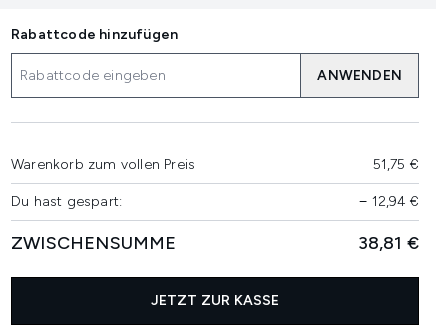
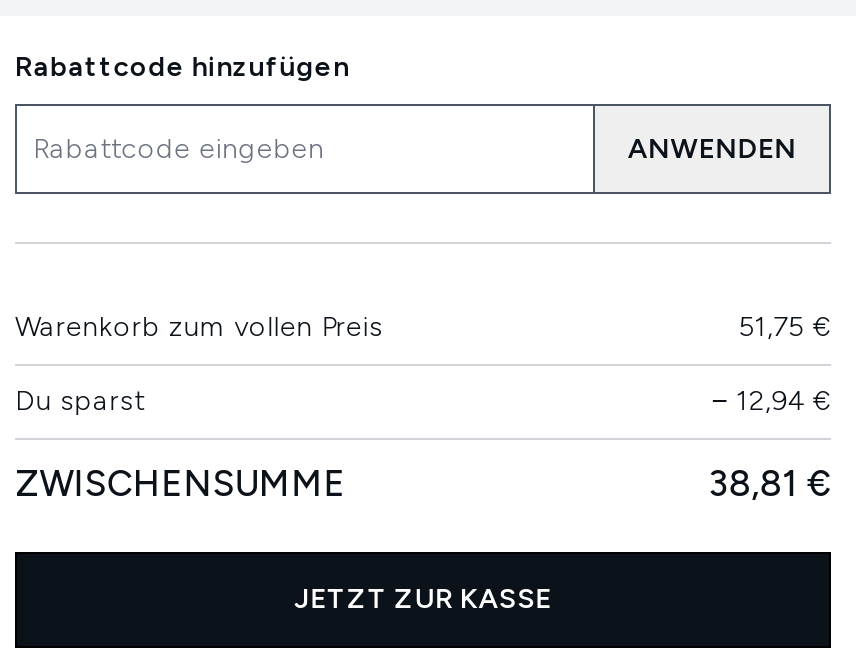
- Du hast gespart:
+ Du sparst
